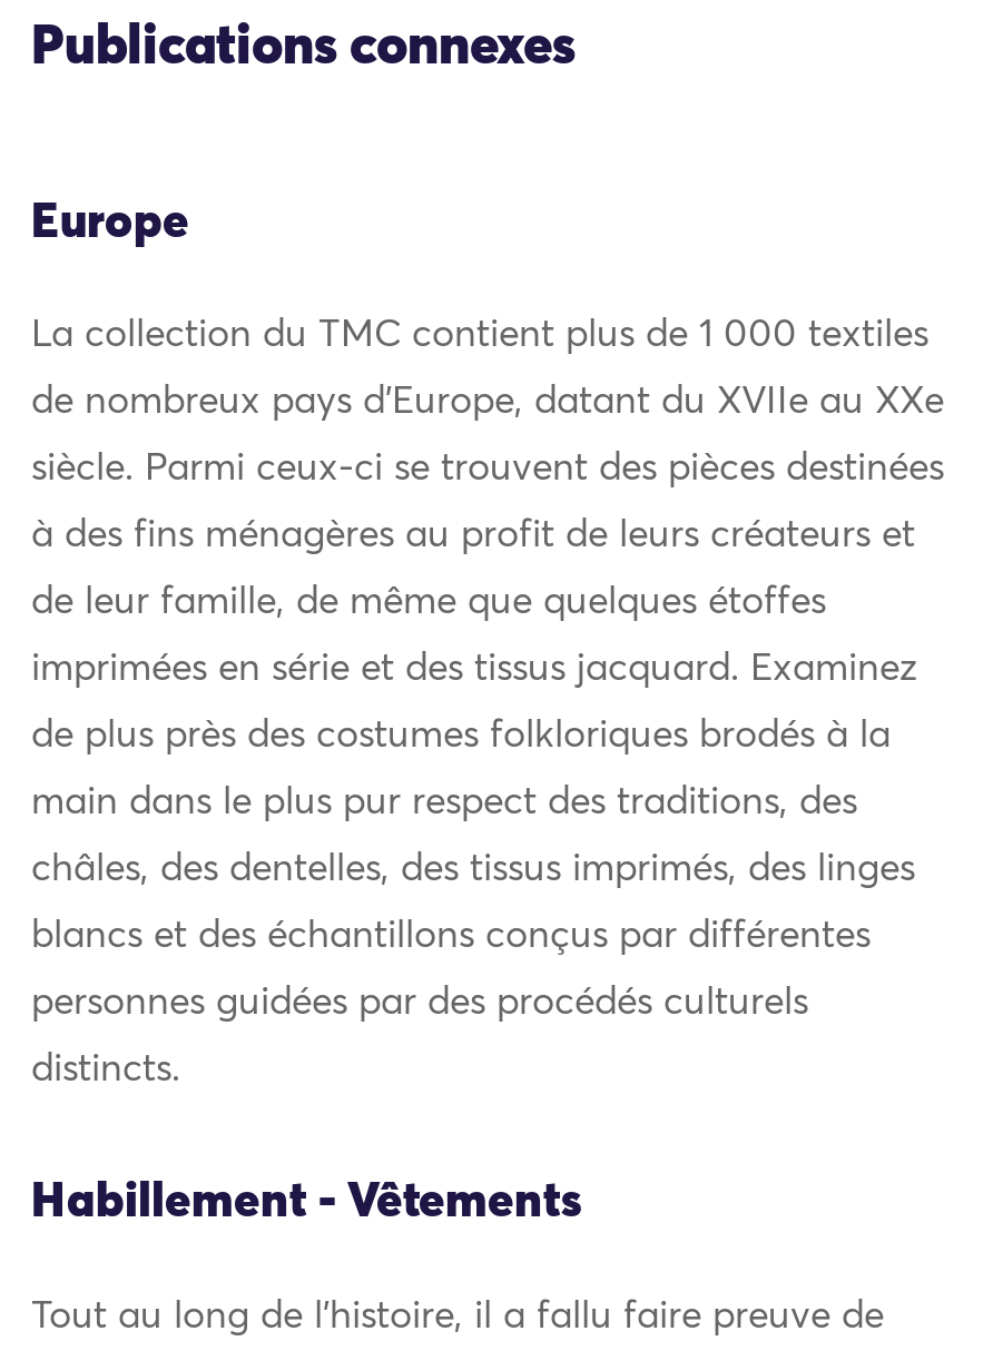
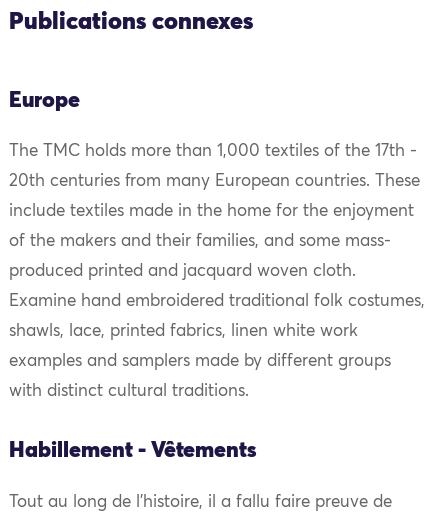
- La collection du TMC contient plus de 1 000 textiles
- de nombreux pays d’Europe, datant du XVIIe au XXe
- siècle. Parmi ceux-ci se trouvent des pièces destinées
- à des fins ménagères au profit de leurs créateurs et
- de leur famille, de même que quelques étoffes
- imprimées en série et des tissus jacquard. Examinez
- de plus près des costumes folkloriques brodés à la
- main dans le plus pur respect des traditions, des
- châles, des dentelles, des tissus imprimés, des linges
- blancs et des échantillons conçus par différentes
- personnes guidées par des procédés culturels
- distincts.
+ The TMC holds more than 1,000 textiles of the 17th -
+ 20th centuries from many European countries. These
+ include textiles made in the home for the enjoyment
+ of the makers and their families, and some mass-
+ produced printed and jacquard woven cloth.
+ Examine hand embroidered traditional folk costumes,
+ shawls, lace, printed fabrics, linen white work
+ examples and samplers made by different groups
+ with distinct cultural traditions.
